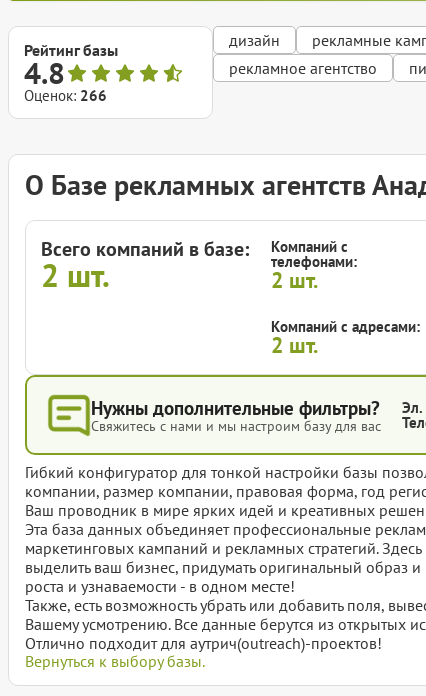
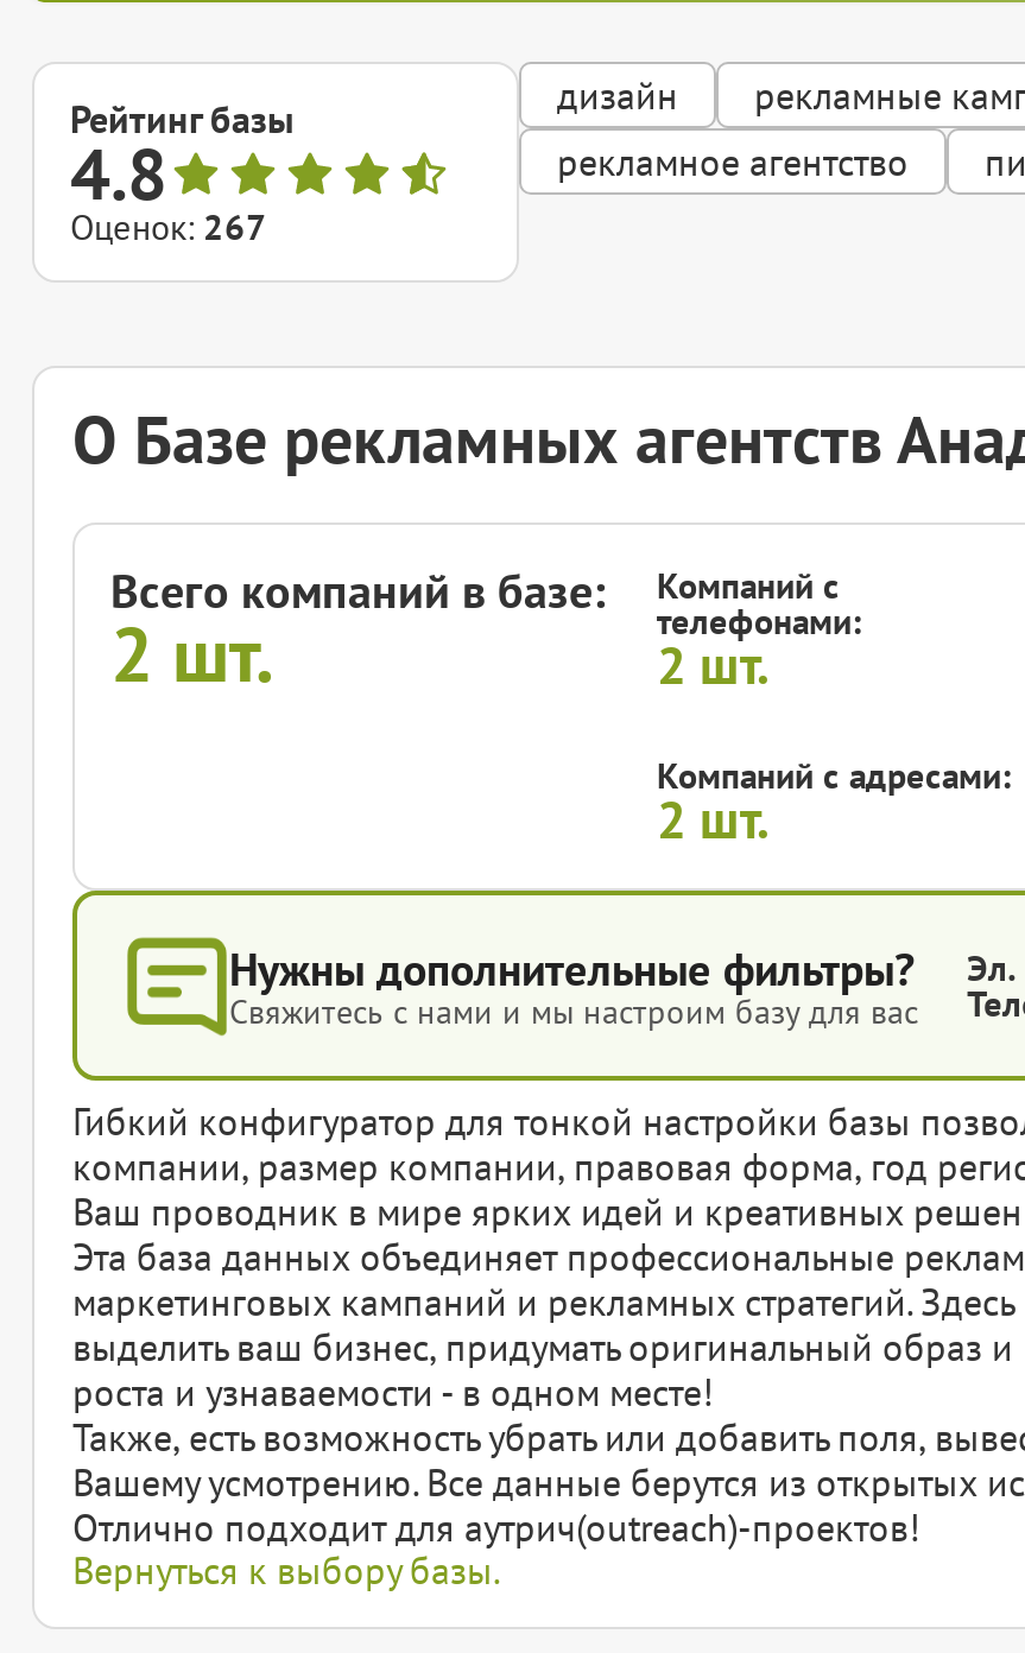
- Оценок: 266
+ Оценок: 267
